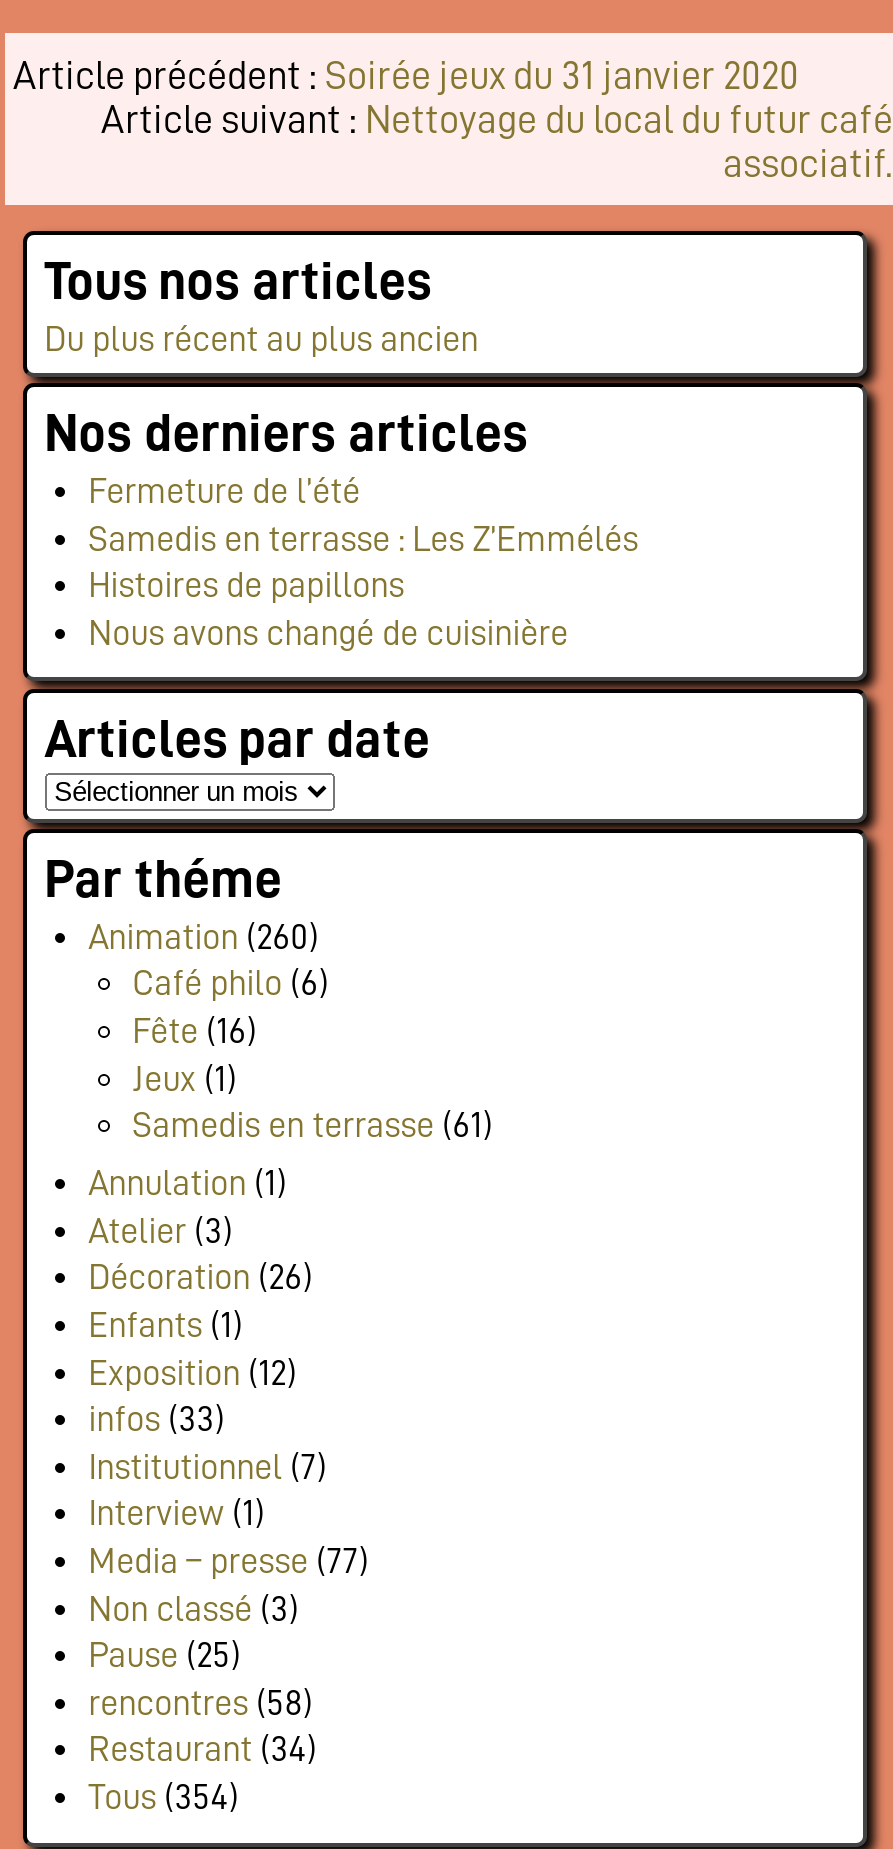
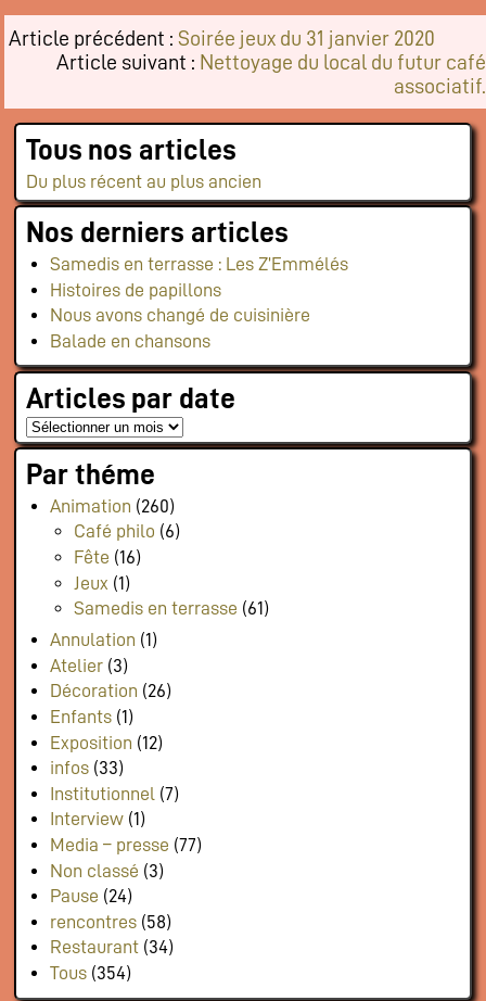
- Fermeture de l’été

moved up: Samedis en terrasse : Les Z’Emmélés | Histoires de papillons | Nous avons changé de cuisinière

+ Balade en chansons

- Pause (25)
+ Pause (24)
